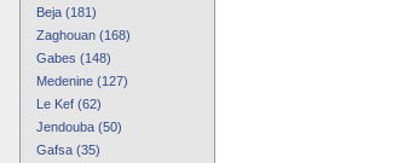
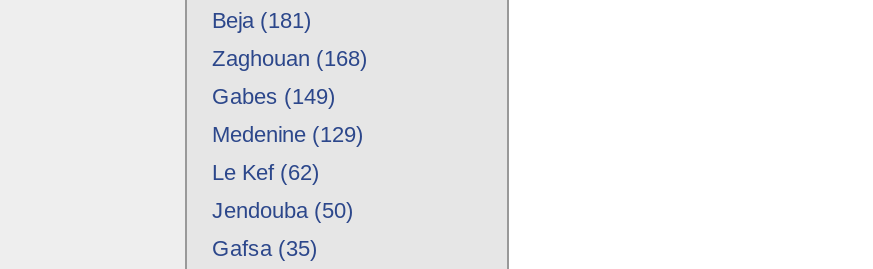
- Gabes (148)
+ Gabes (149)

- Medenine (127)
+ Medenine (129)
